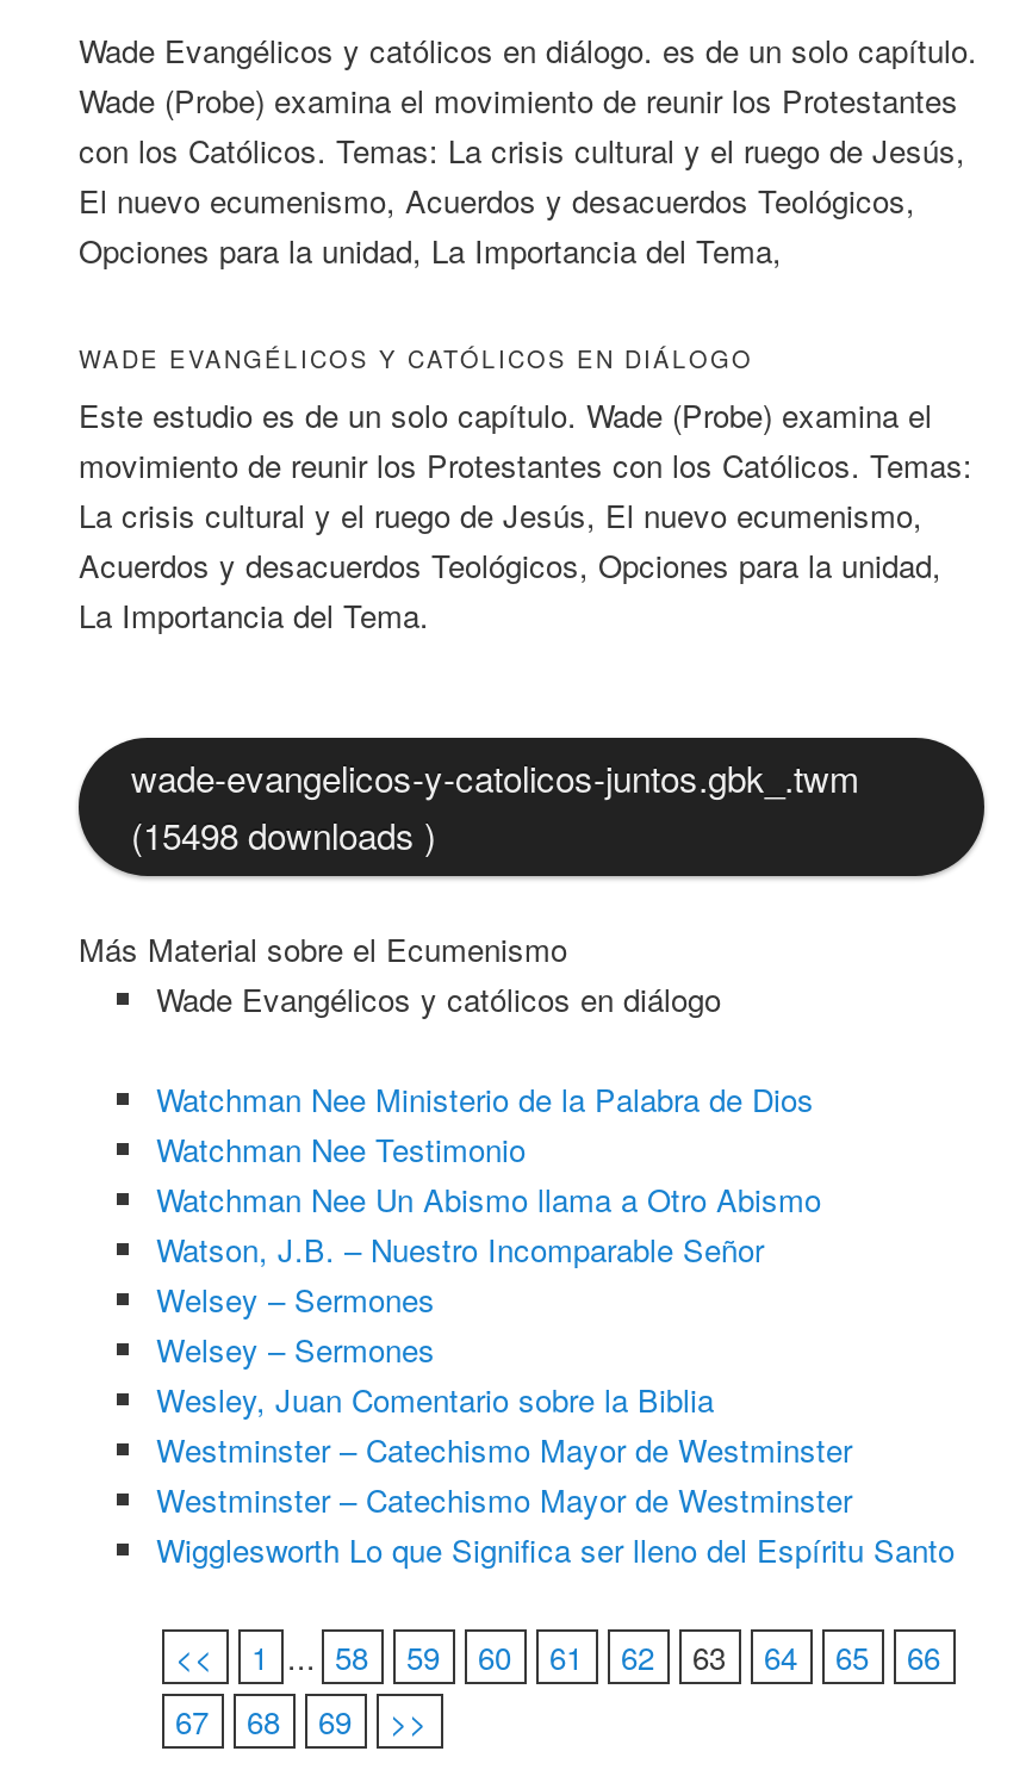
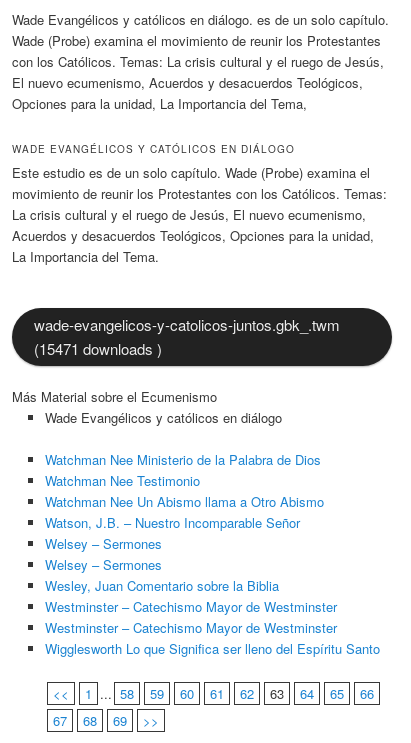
- (15498 downloads )
+ (15471 downloads )
